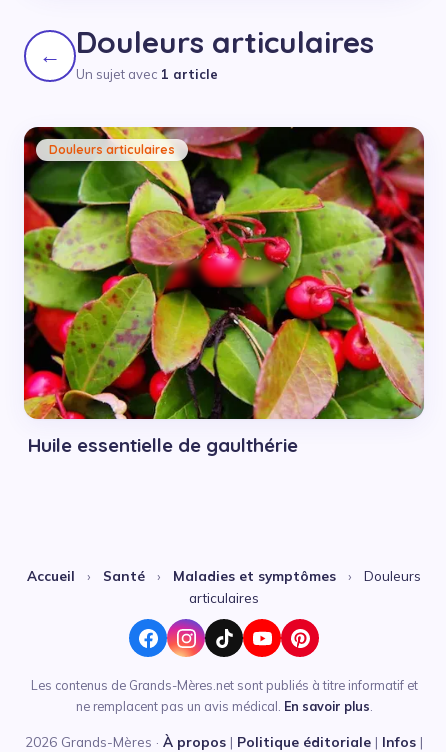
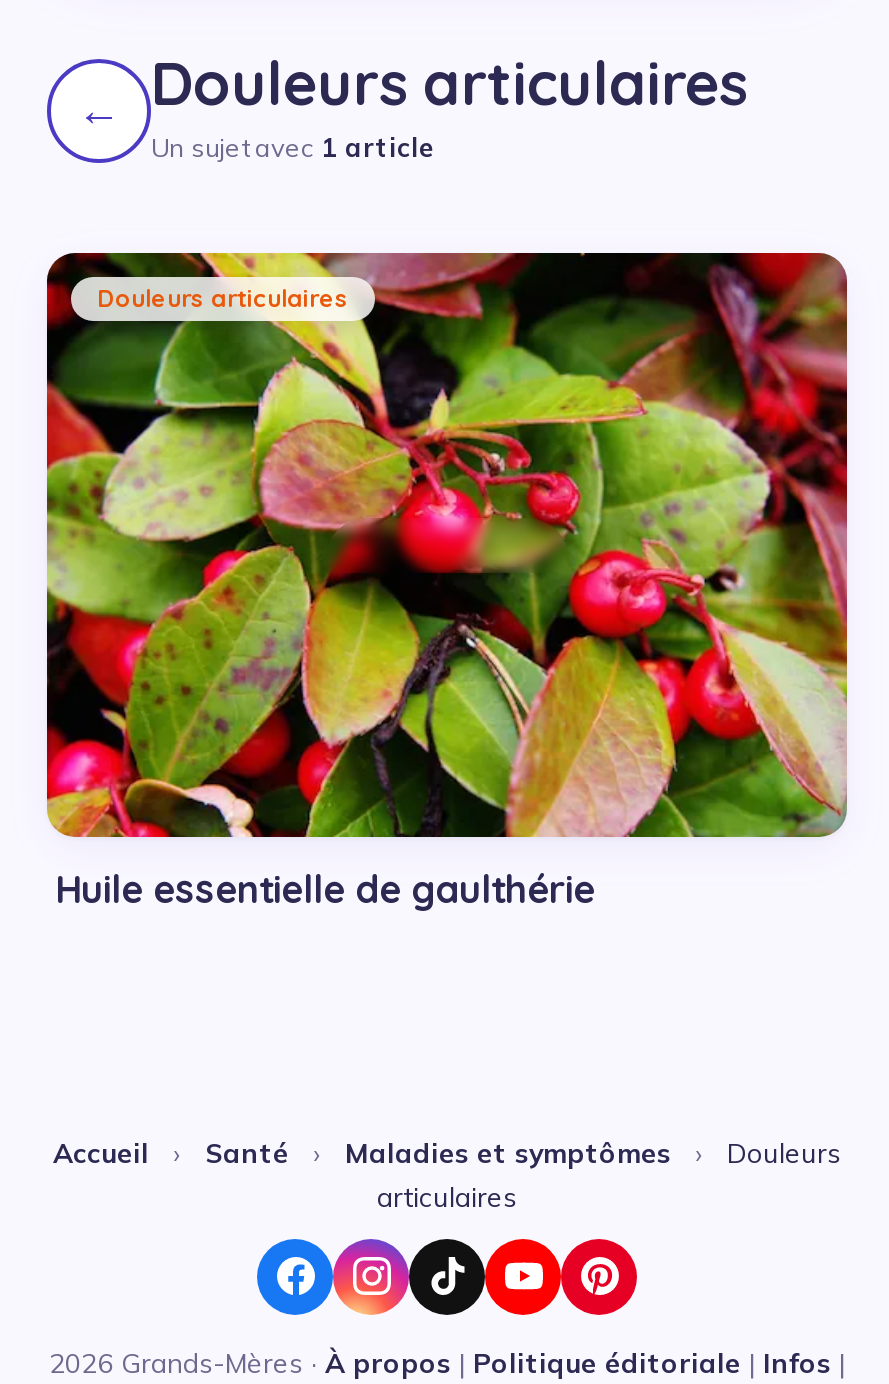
- Les contenus de Grands-Mères.net sont publiés à titre informatif et
- ne remplacent pas un avis médical. En savoir plus.
